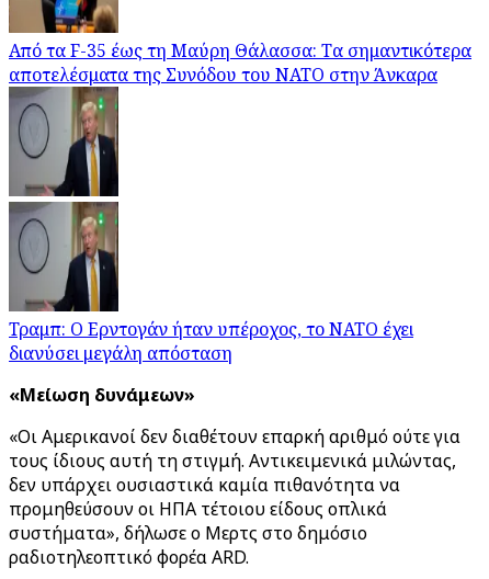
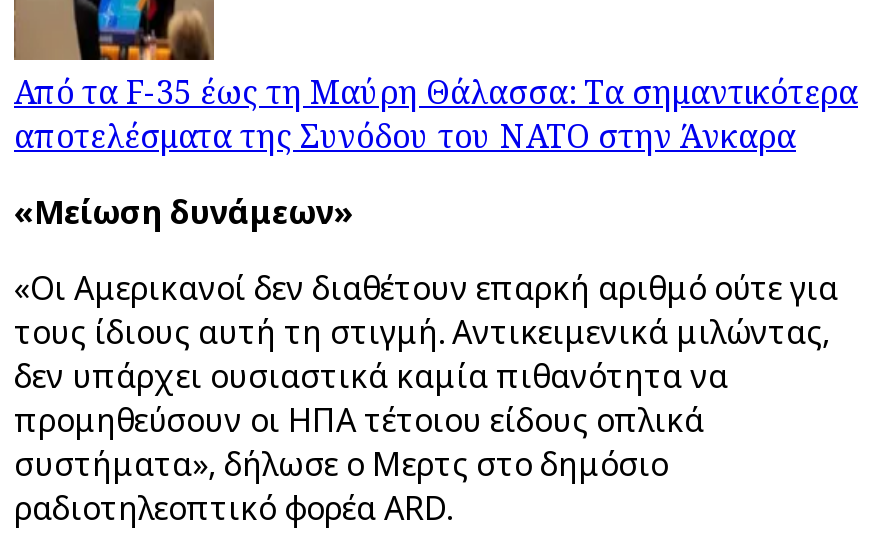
- [image]
- Τραμπ: Ο Ερντογάν ήταν υπέροχος, το ΝΑΤΟ έχει
- διανύσει μεγάλη απόσταση
